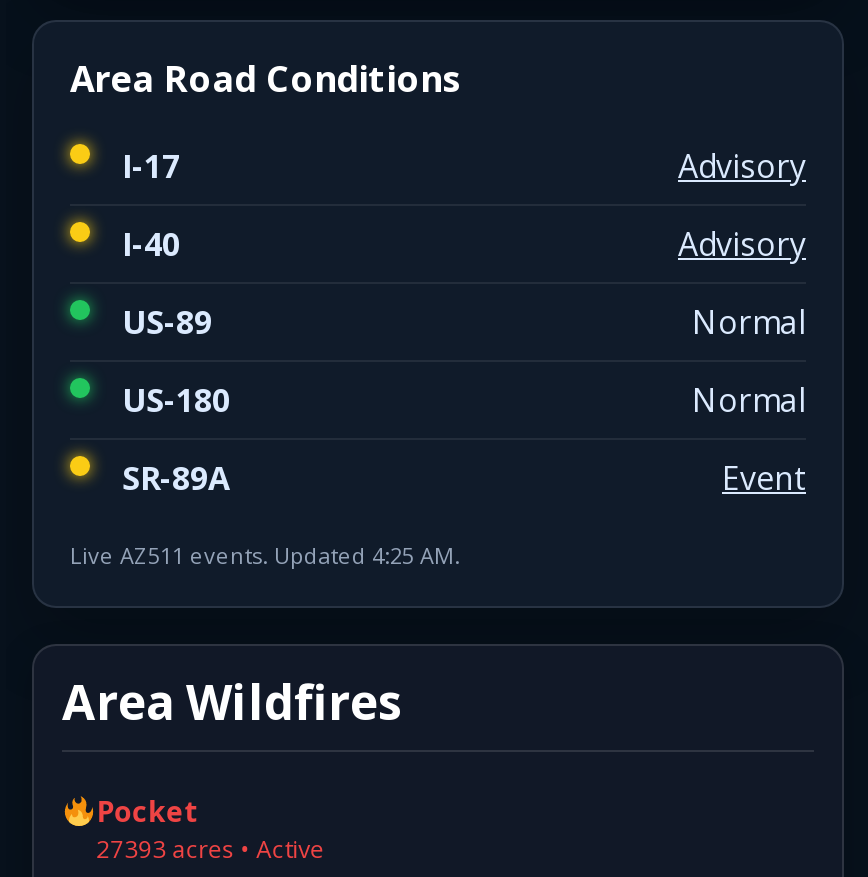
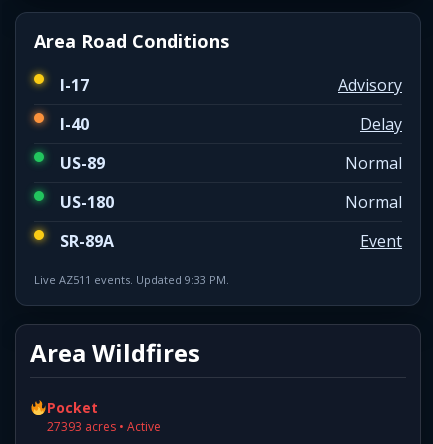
- Advisory
+ Delay

- Live AZ511 events. Updated 4:25 AM.
+ Live AZ511 events. Updated 9:33 PM.
